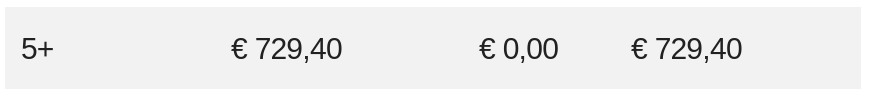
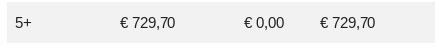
- € 729,40
+ € 729,70

- € 729,40
+ € 729,70
